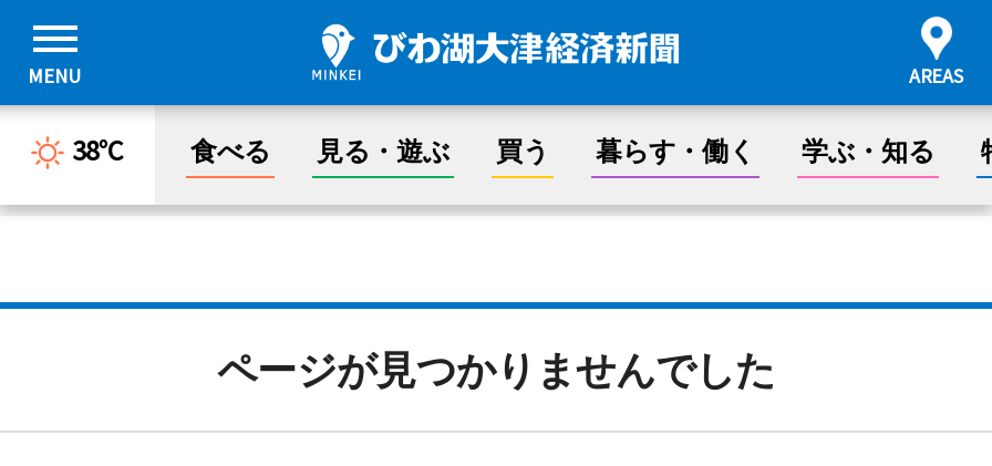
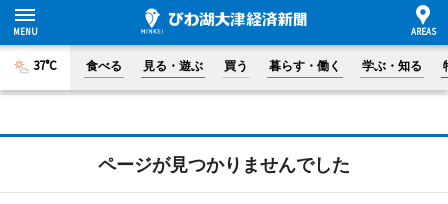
- 38°C
+ 37°C
